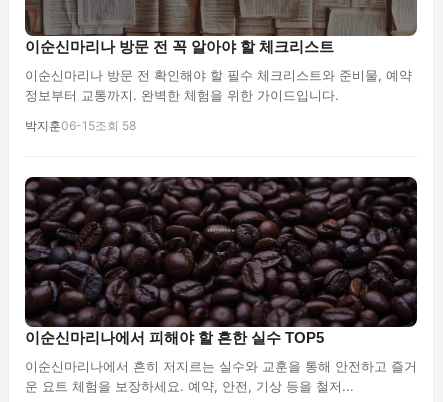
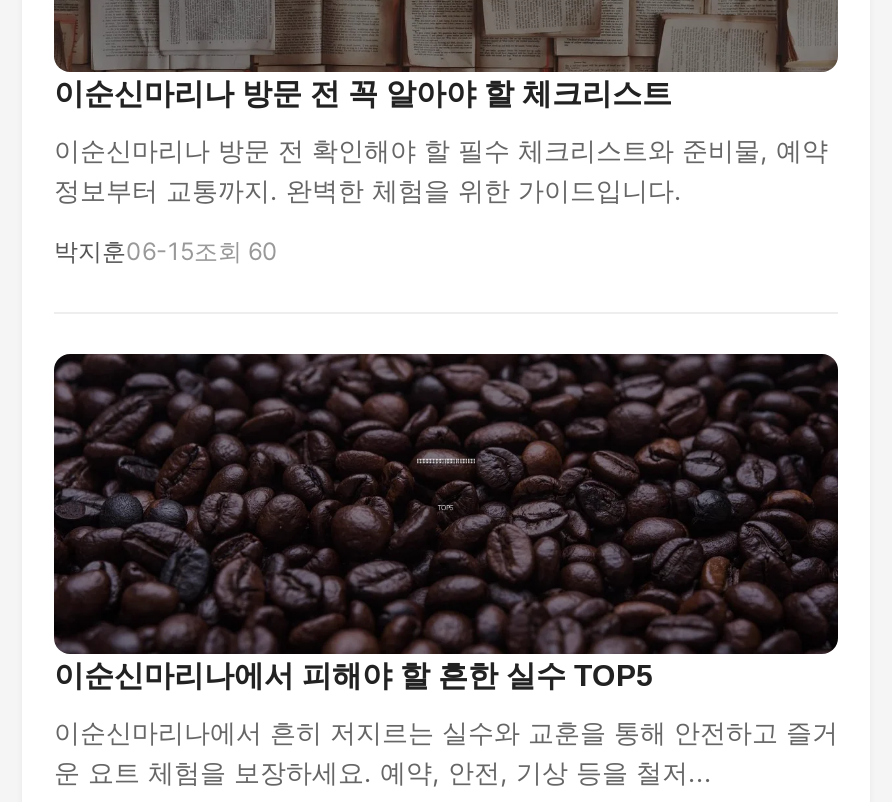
- 박지훈06-15조회 58
+ 박지훈06-15조회 60
